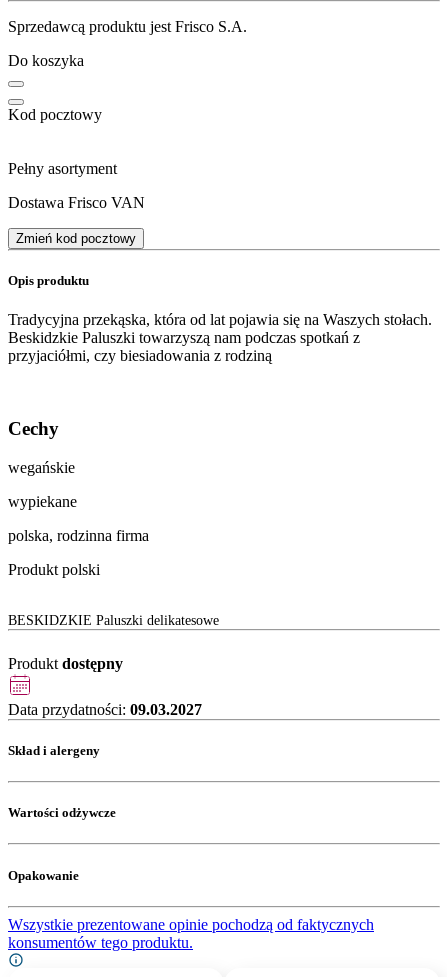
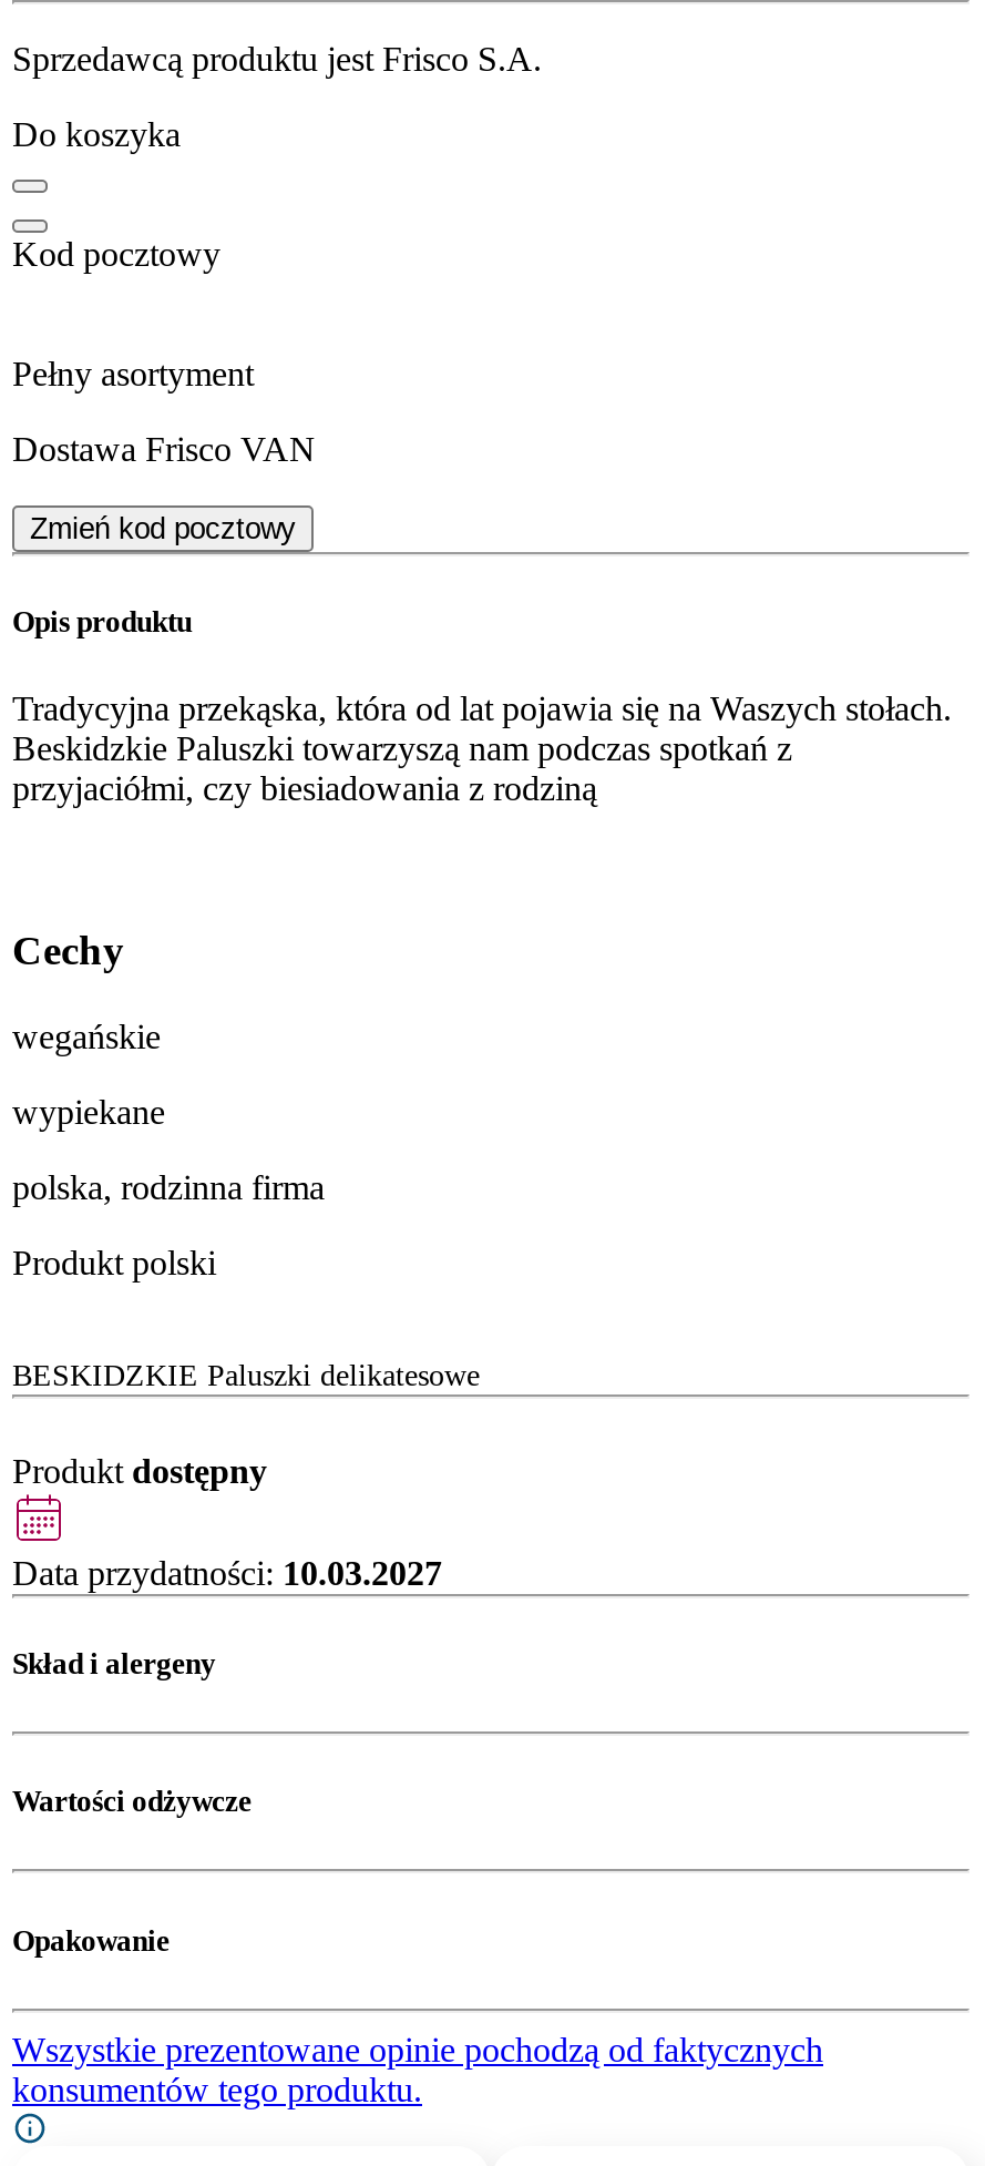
- Data przydatności: 09.03.2027
+ Data przydatności: 10.03.2027
